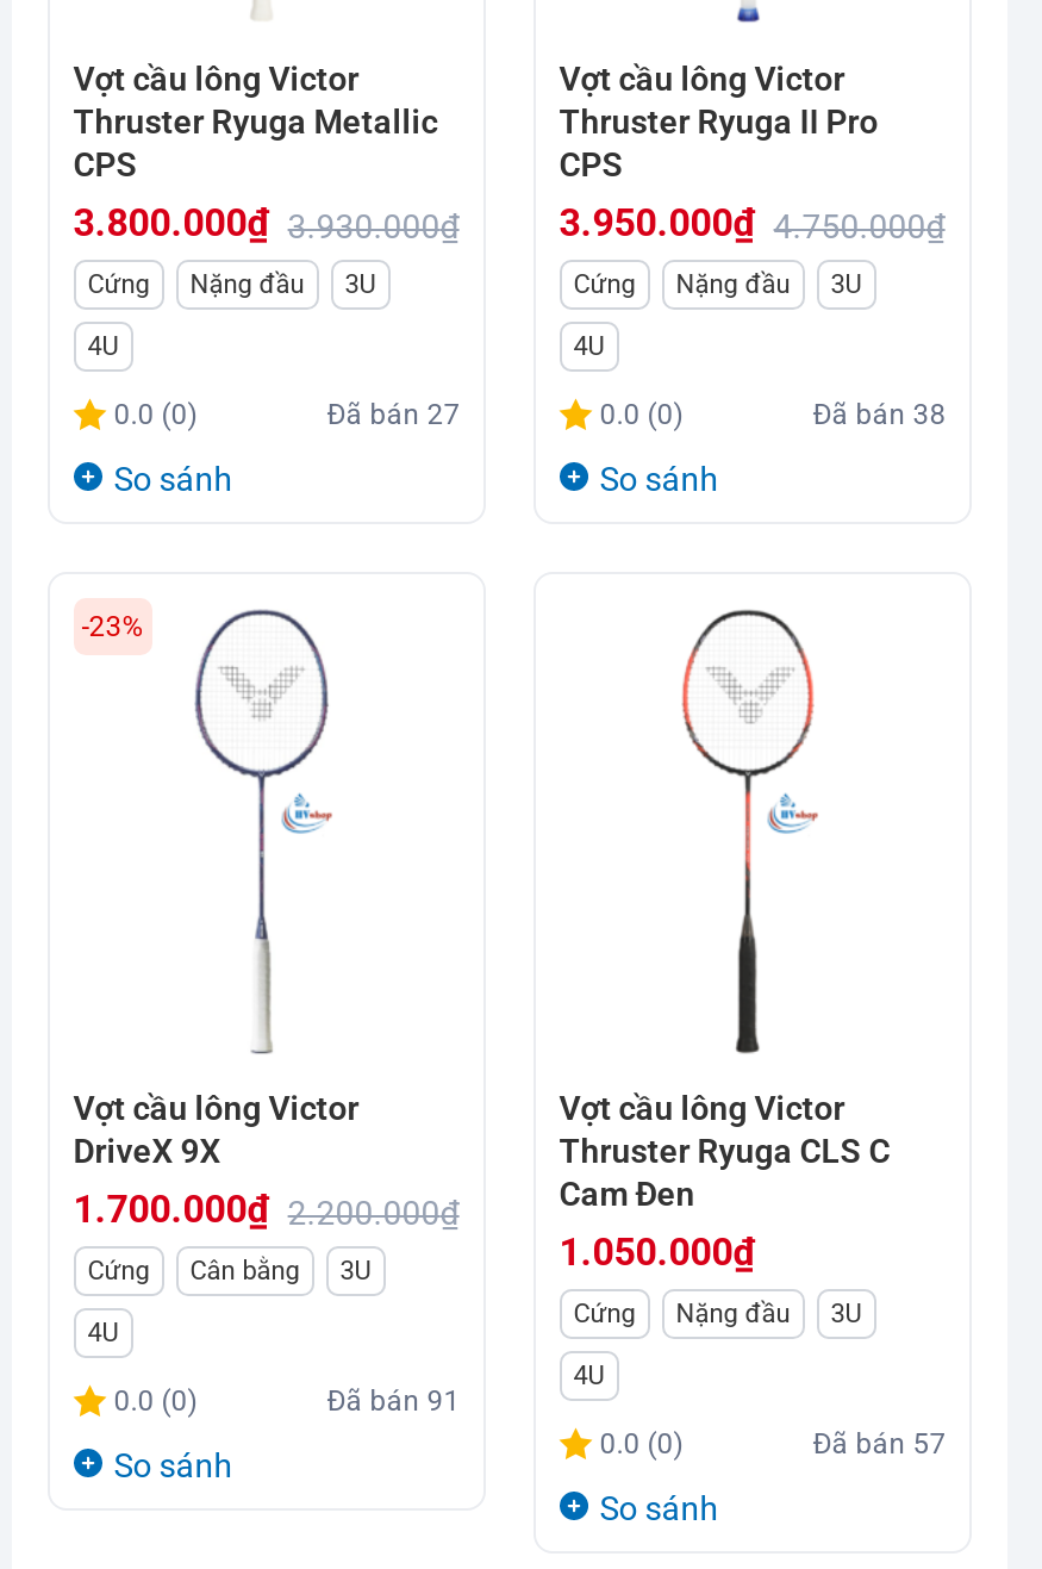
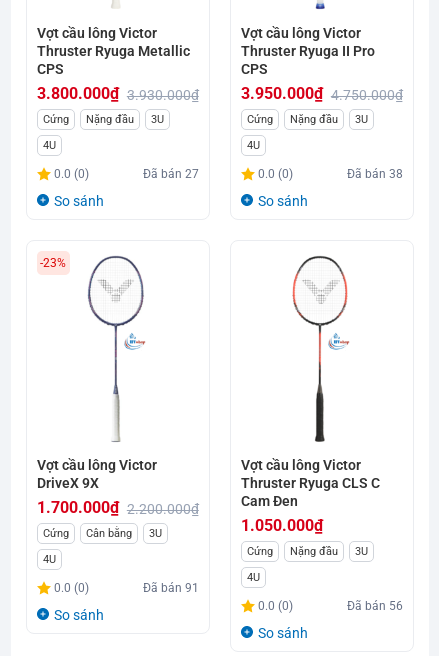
- Đã bán 57
+ Đã bán 56
